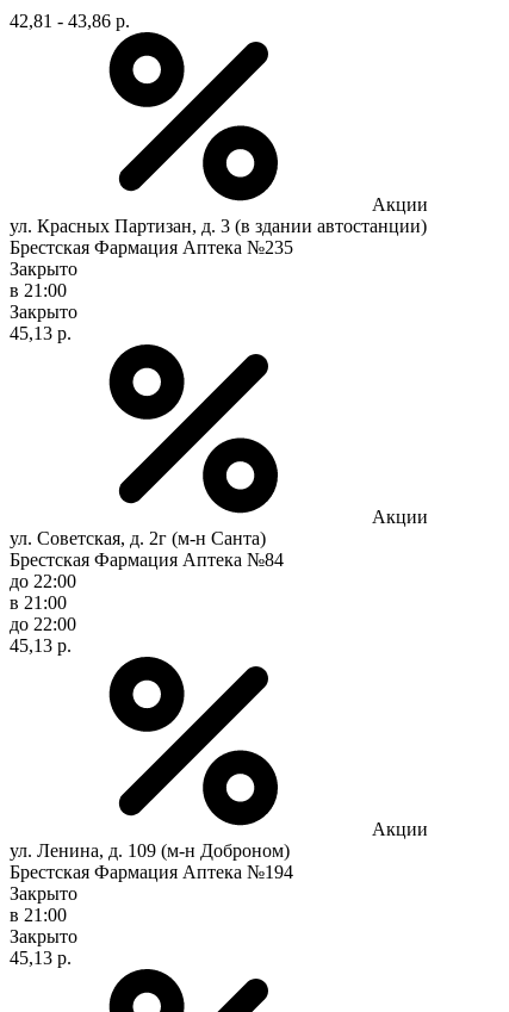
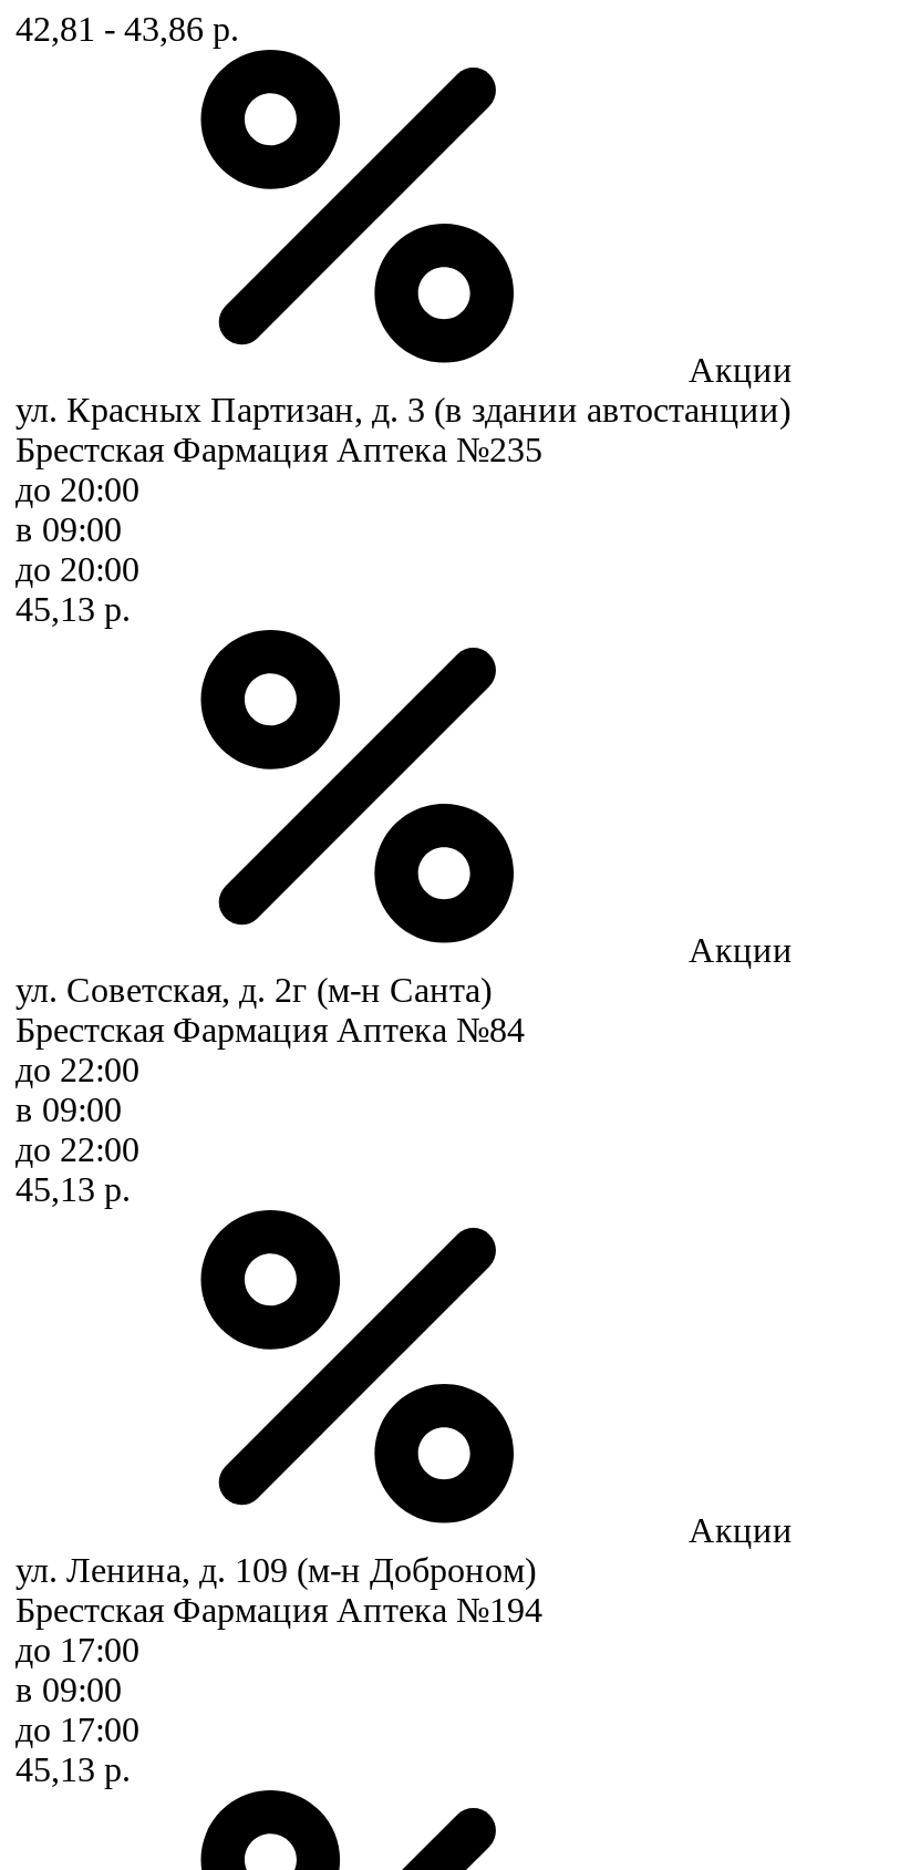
- Закрыто
- в 21:00
- Закрыто
+ до 20:00
+ в 09:00
+ до 20:00

- в 21:00
+ в 09:00

- Закрыто
- в 21:00
- Закрыто
+ до 17:00
+ в 09:00
+ до 17:00
